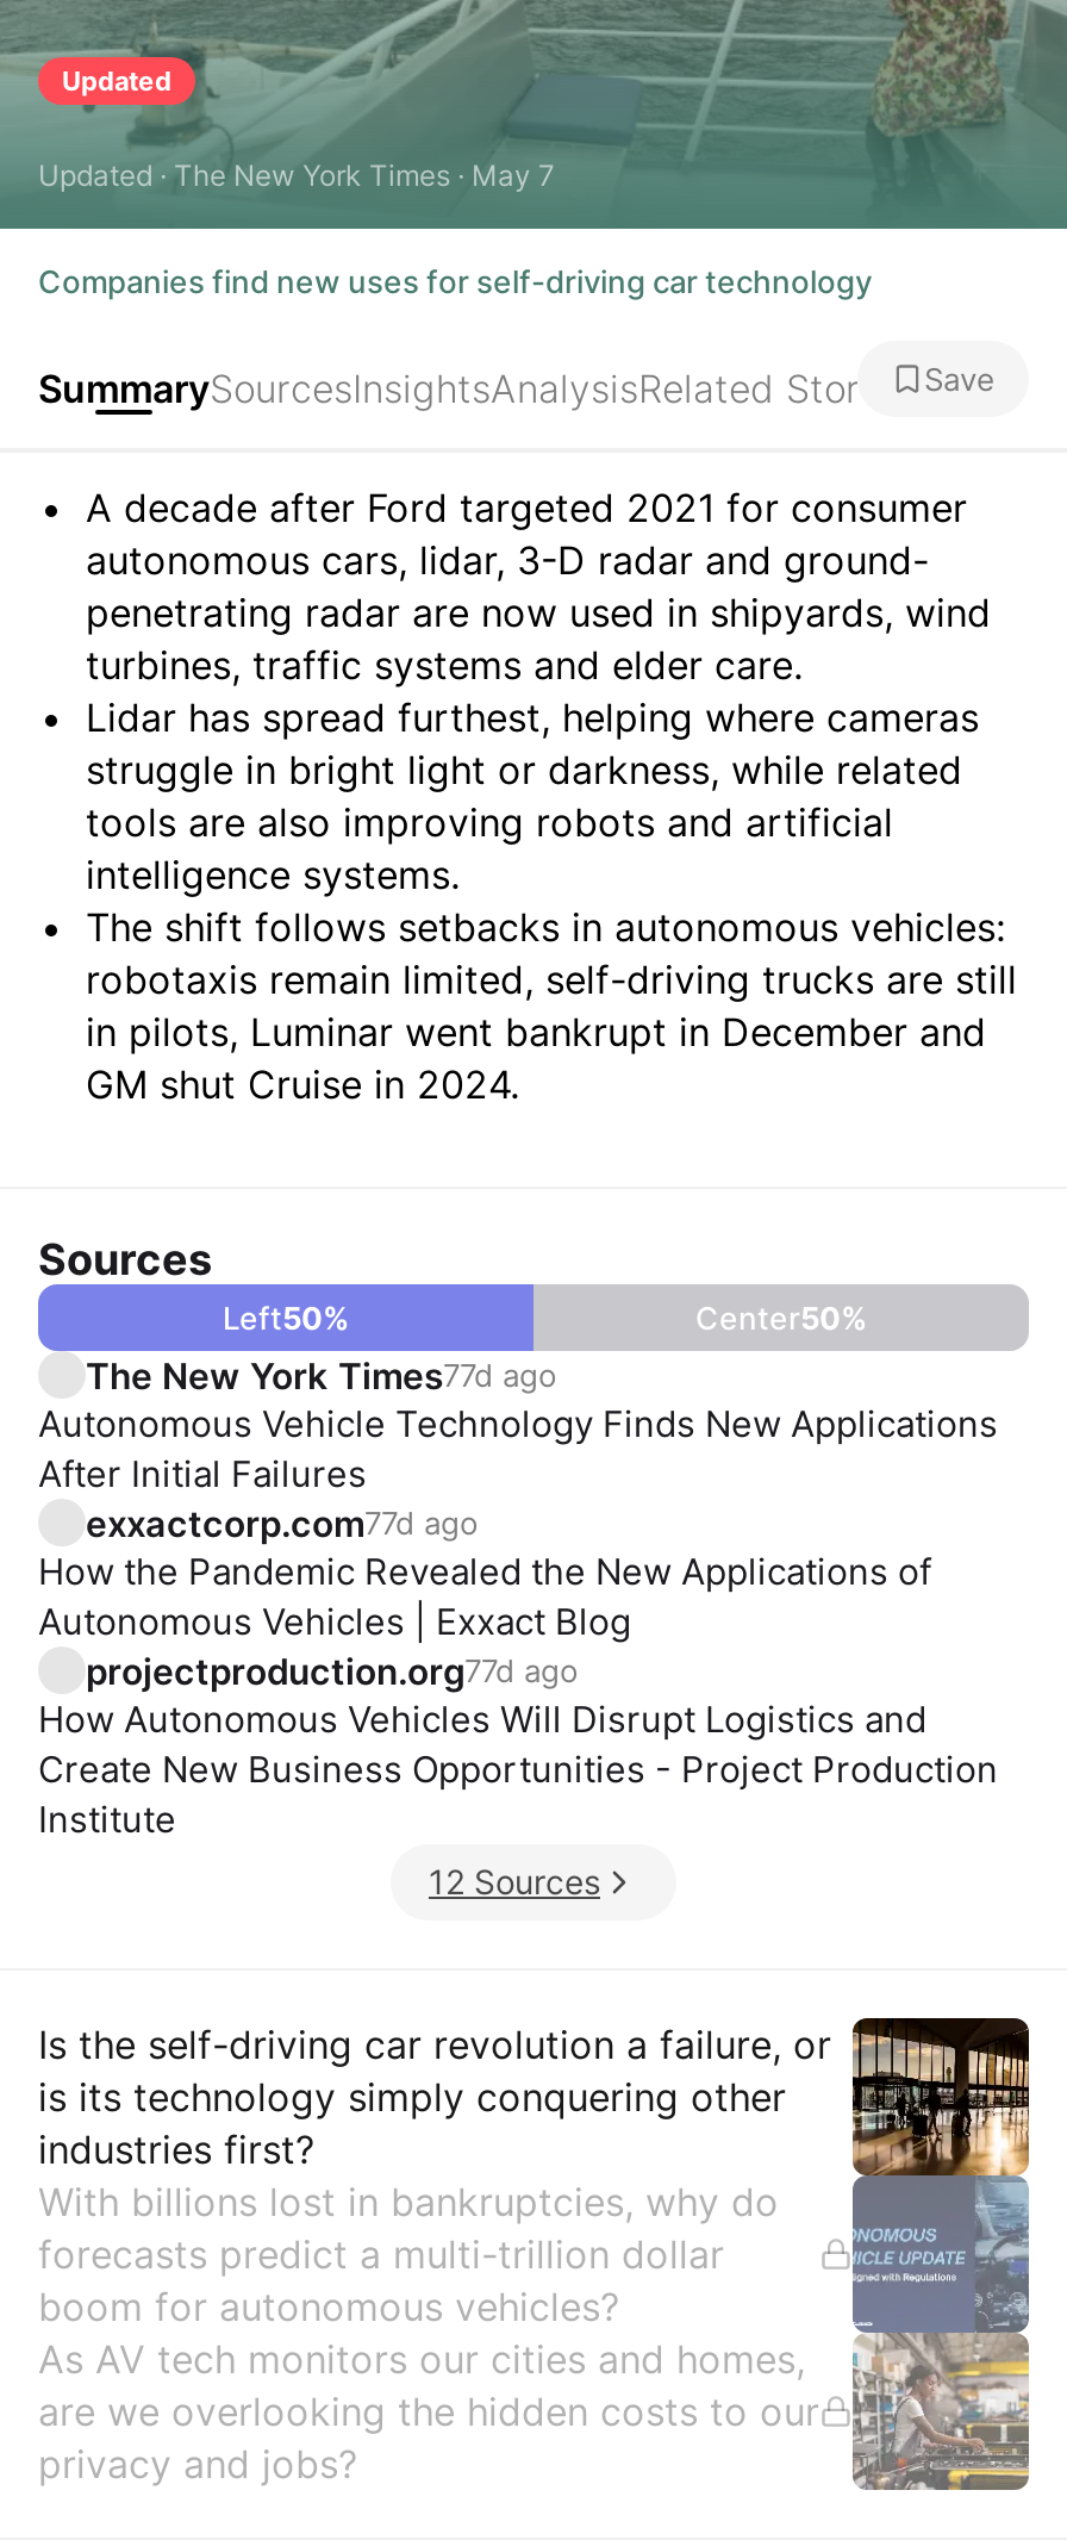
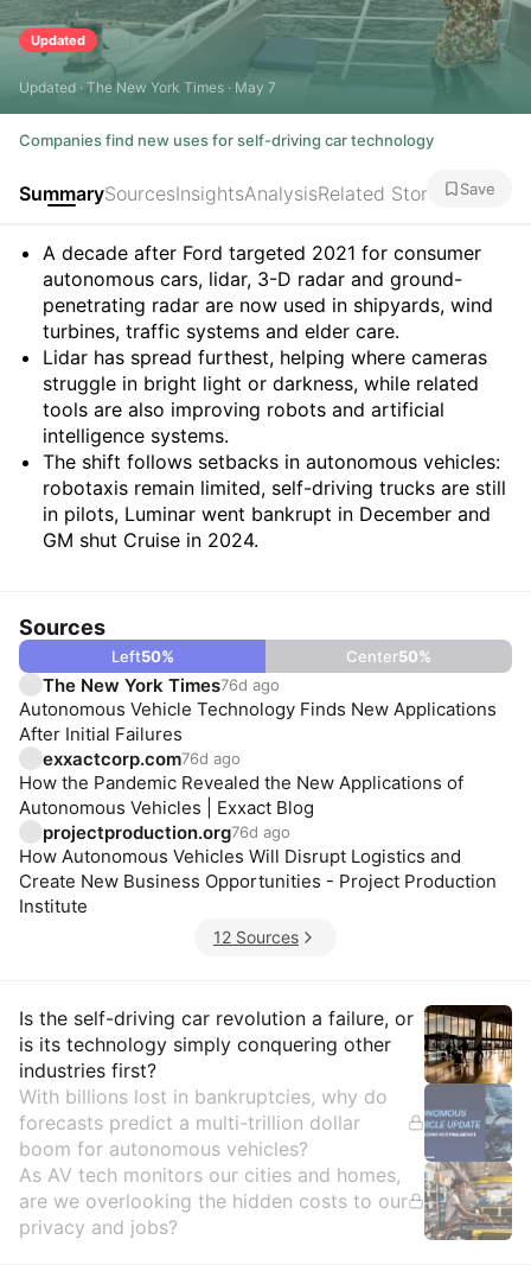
- The New York Times77d ago
+ The New York Times76d ago

- exxactcorp.com77d ago
+ exxactcorp.com76d ago

- projectproduction.org77d ago
+ projectproduction.org76d ago
